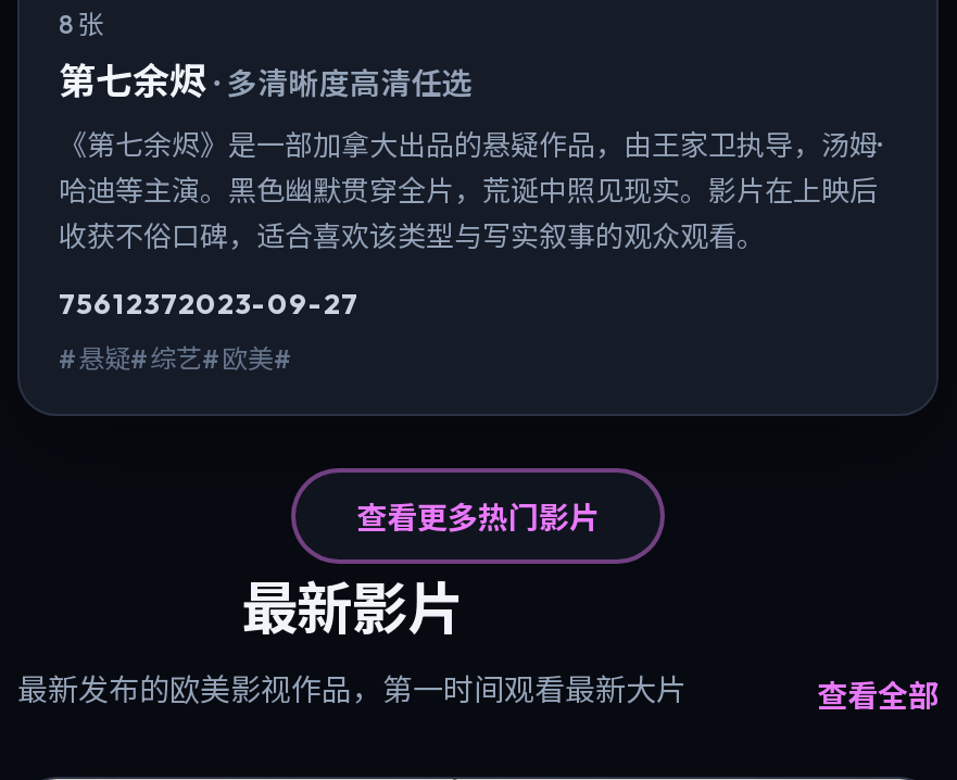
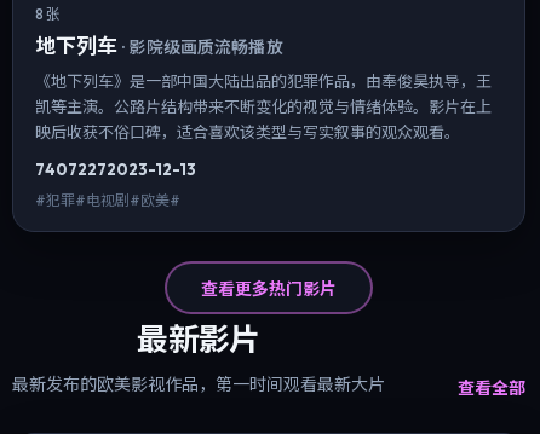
- 第七余烬·多清晰度高清任选
+ 地下列车·影院级画质流畅播放

- 《第七余烬》是一部加拿大出品的悬疑作品，由王家卫执导，汤姆·
- 哈迪等主演。黑色幽默贯穿全片，荒诞中照见现实。影片在上映后
- 收获不俗口碑，适合喜欢该类型与写实叙事的观众观看。
+ 《地下列车》是一部中国大陆出品的犯罪作品，由奉俊昊执导，王
+ 凯等主演。公路片结构带来不断变化的视觉与情绪体验。影片在上
+ 映后收获不俗口碑，适合喜欢该类型与写实叙事的观众观看。

- 75612372023-09-27
+ 74072272023-12-13

- #悬疑#综艺#欧美#
+ #犯罪#电视剧#欧美#
